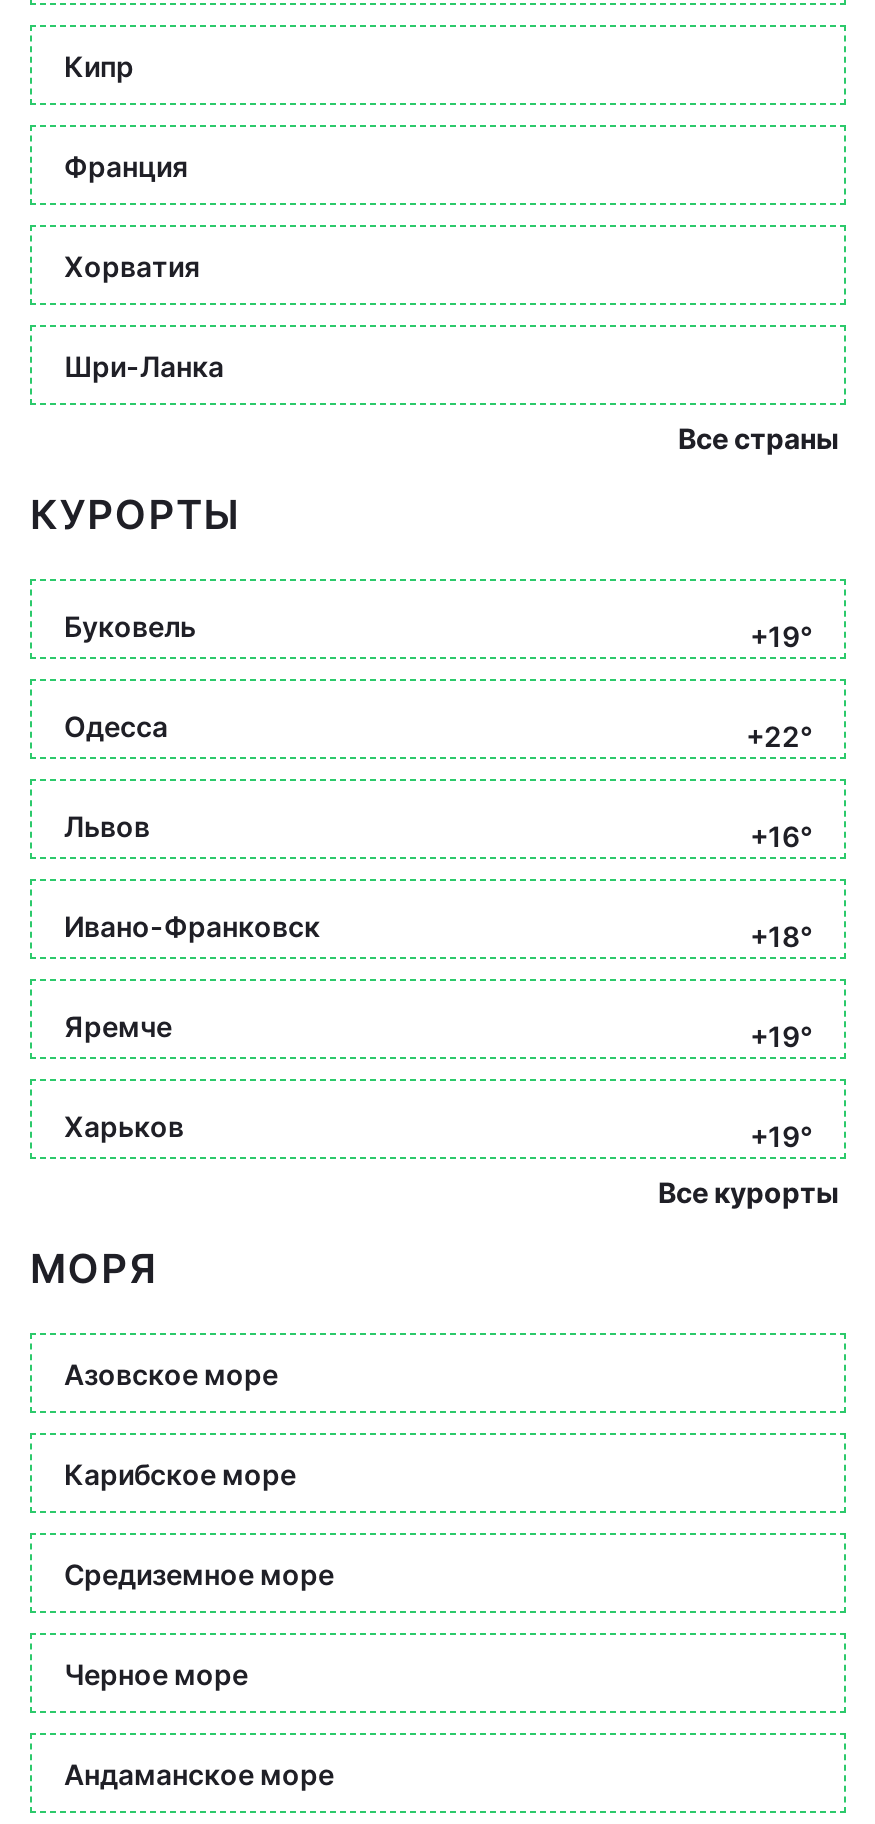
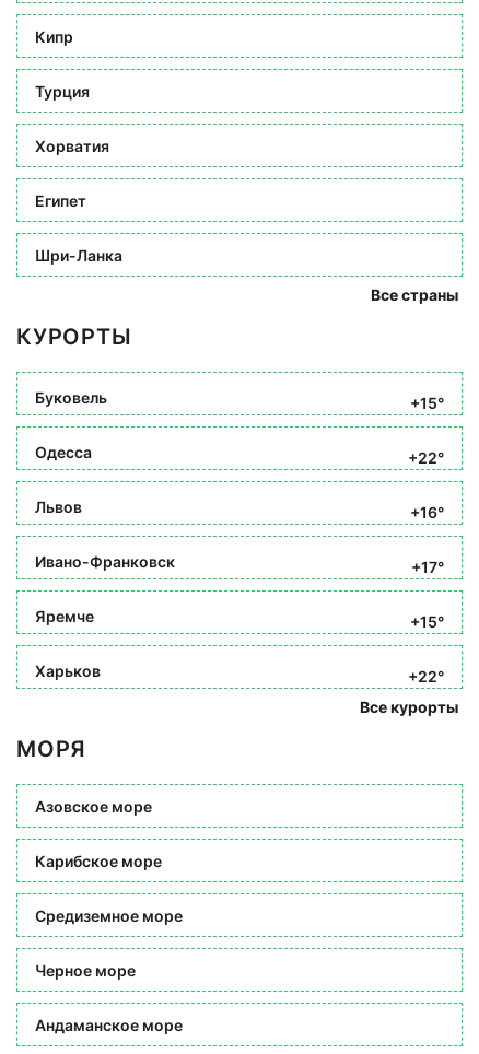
- Франция
+ Турция

+ Египет

- +19°
+ +15°

- +18°
+ +17°

- +19°
+ +15°

- +19°
+ +22°
